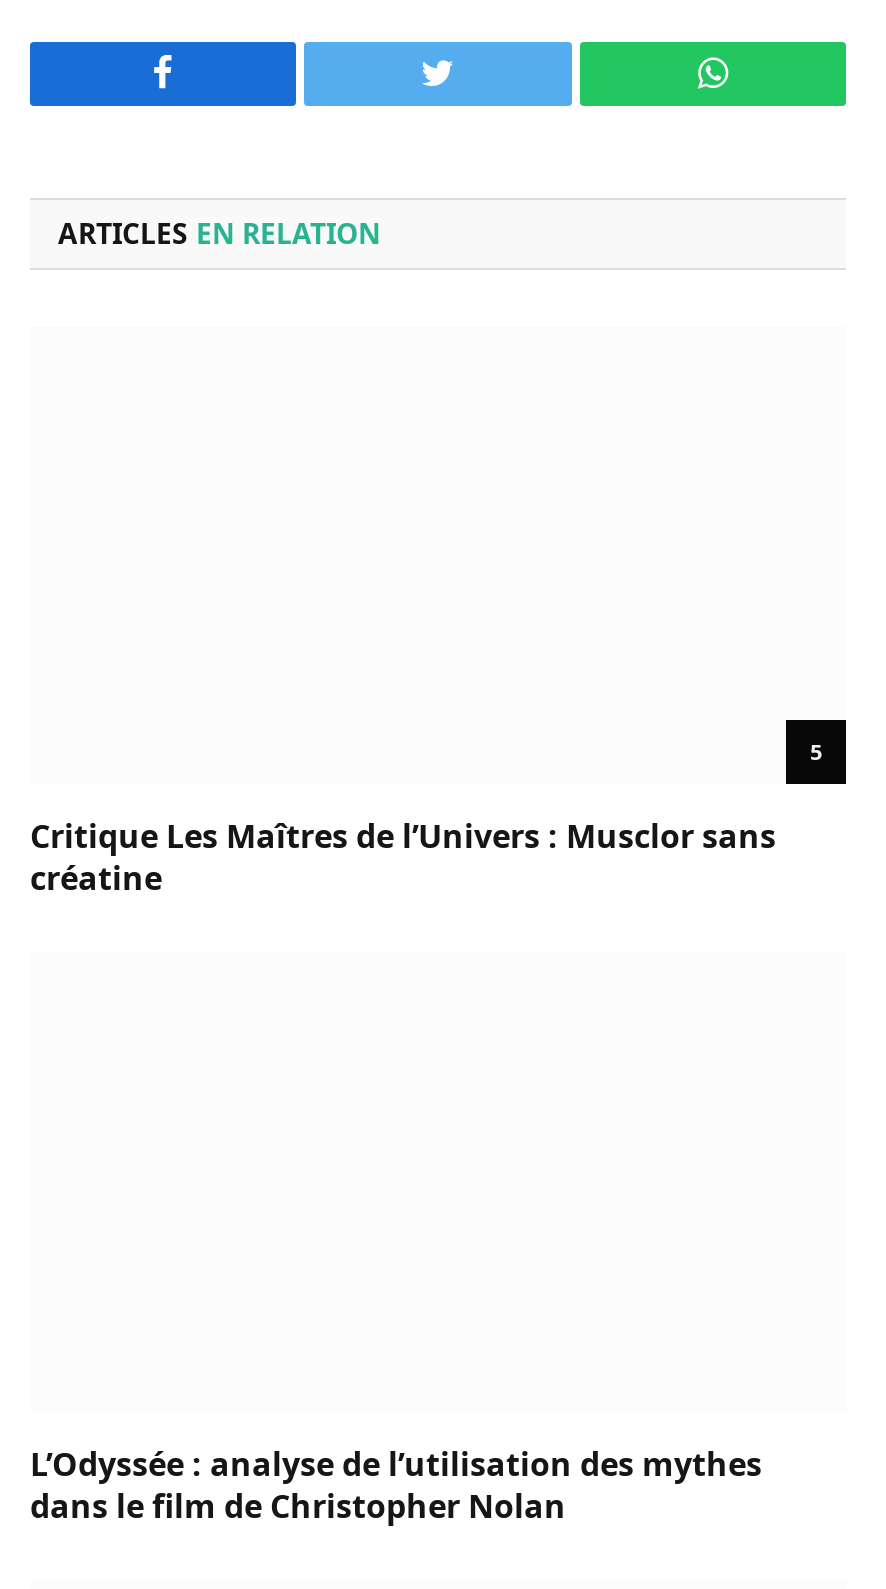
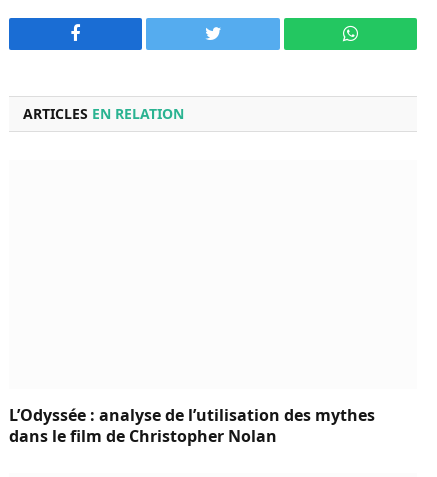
- 5
- Critique Les Maîtres de l’Univers : Musclor sans
- créatine
